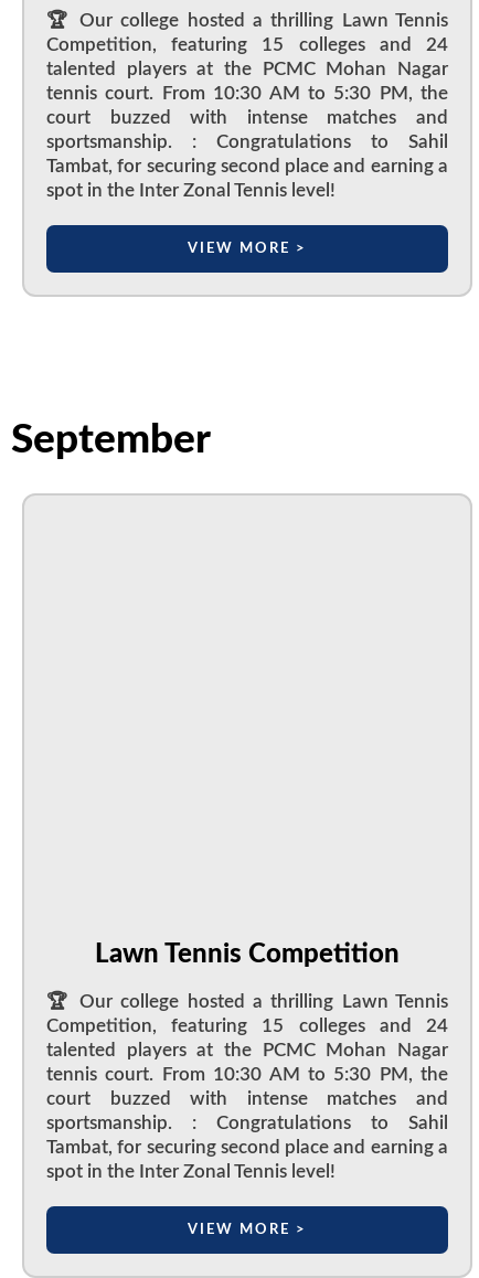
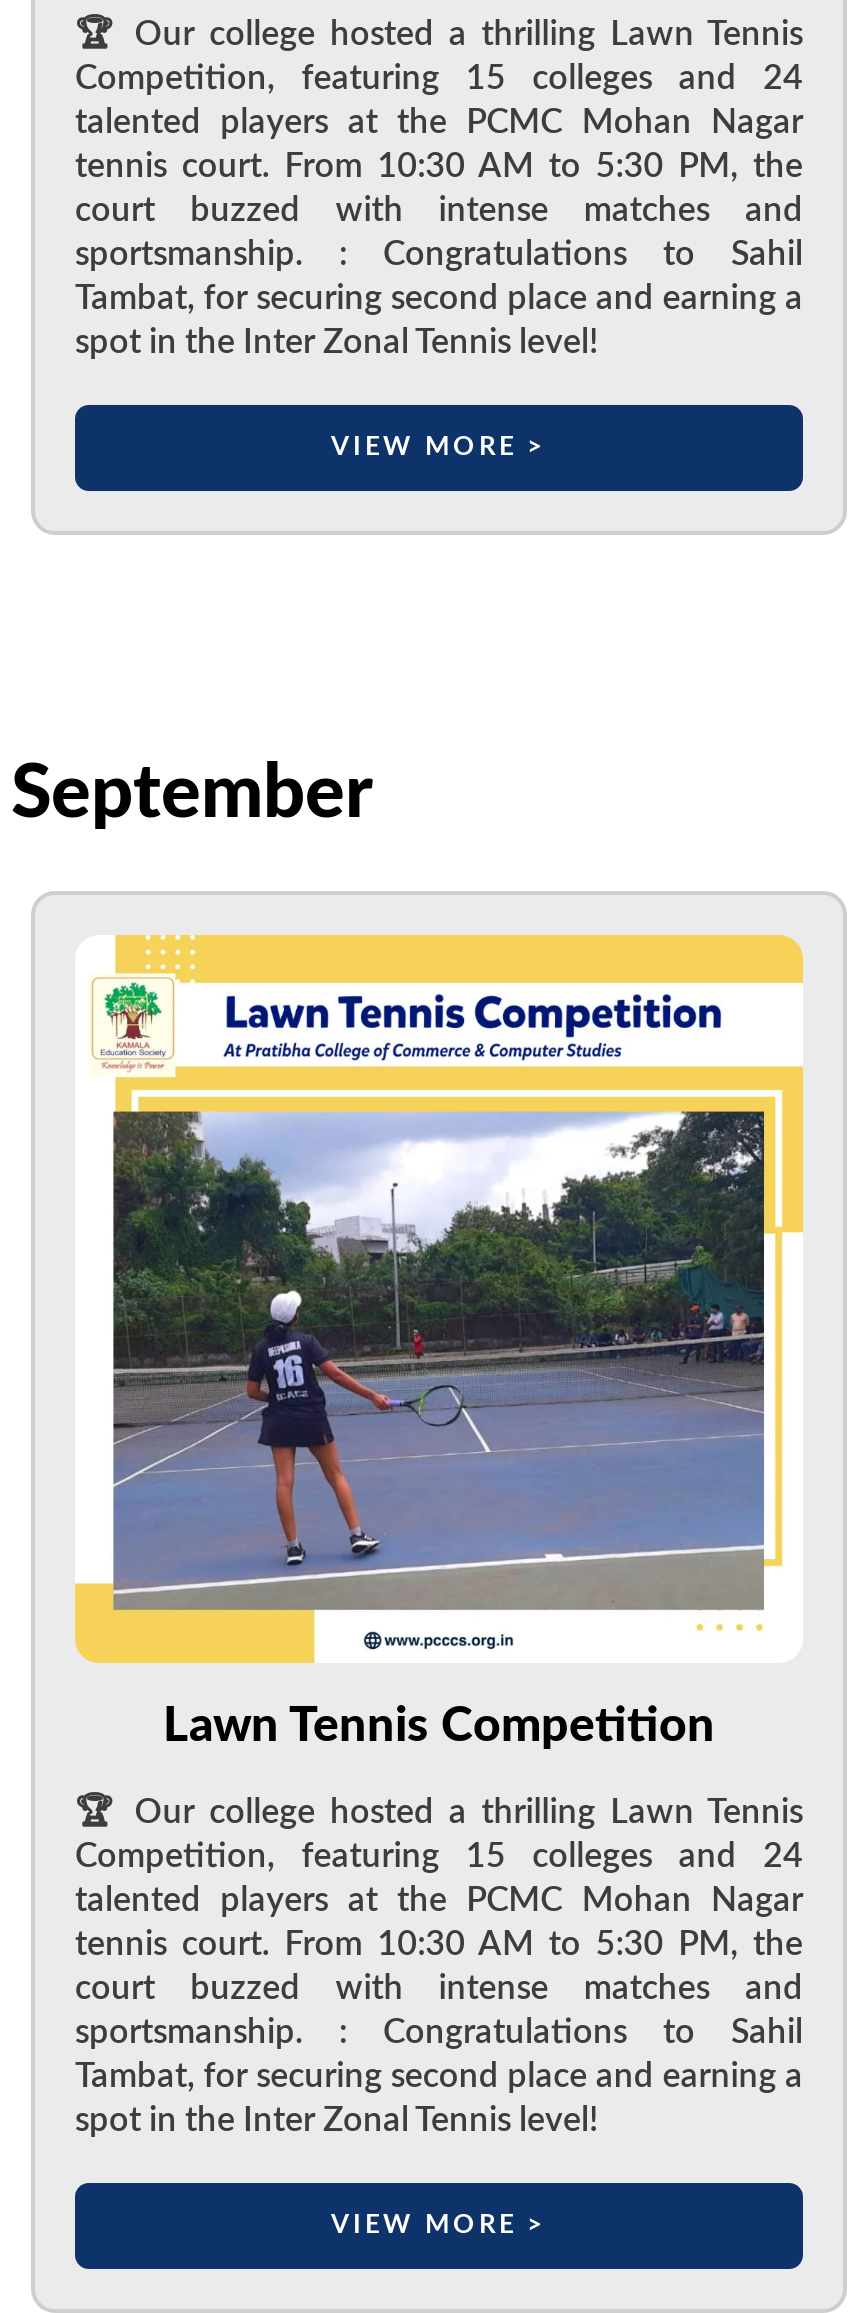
+ [image]
